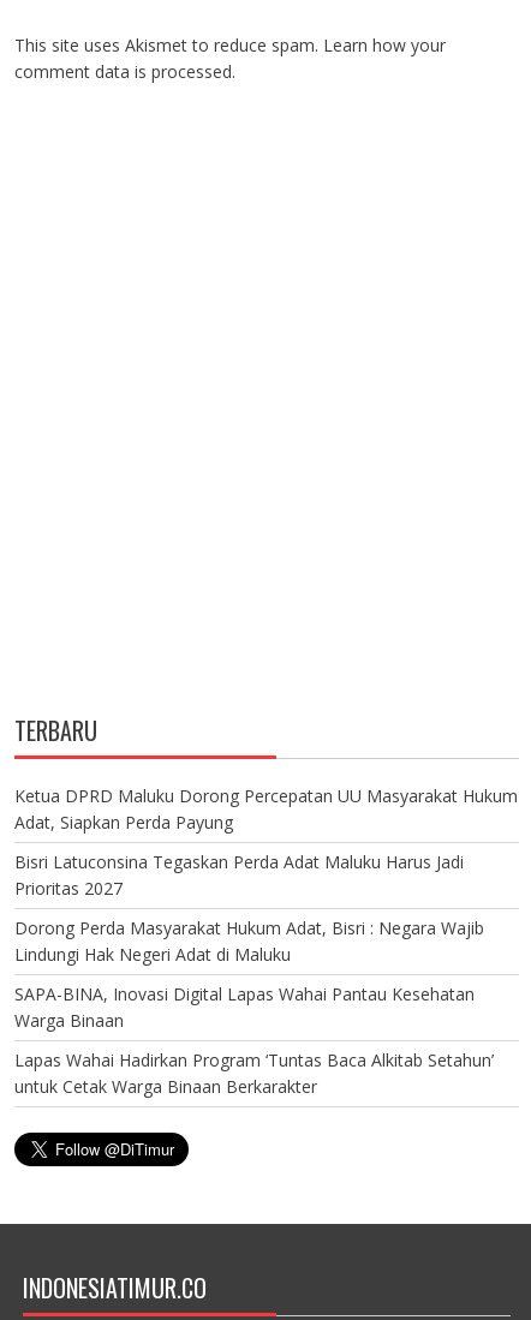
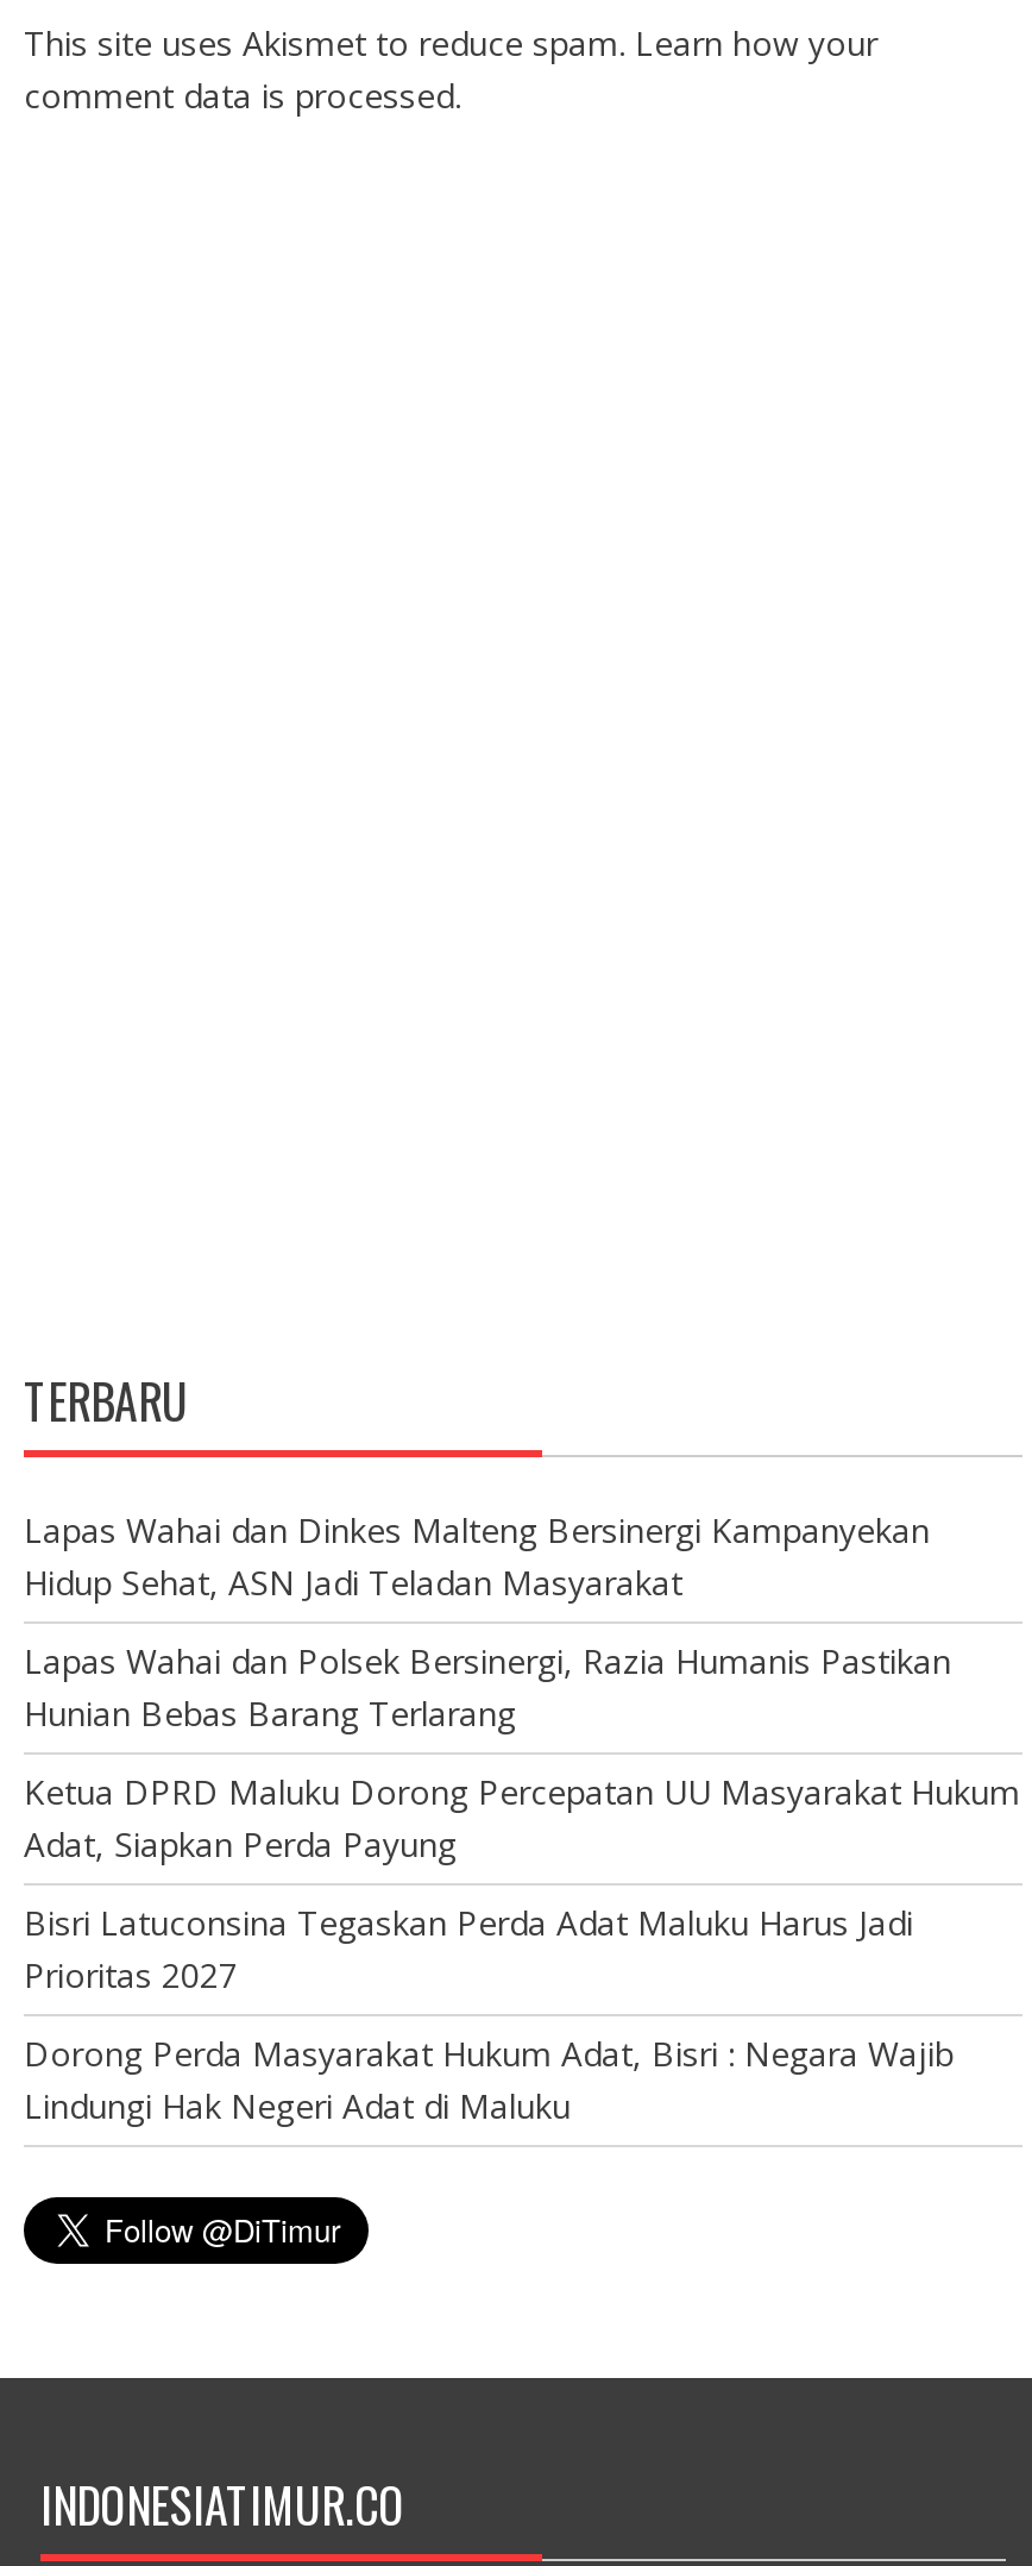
+ Lapas Wahai dan Dinkes Malteng Bersinergi Kampanyekan
+ Hidup Sehat, ASN Jadi Teladan Masyarakat
+ Lapas Wahai dan Polsek Bersinergi, Razia Humanis Pastikan
+ Hunian Bebas Barang Terlarang

moved down: Ketua DPRD Maluku Dorong Percepatan UU Masyarakat Hukum | Adat, Siapkan Perda Payung | Bisri Latuconsina Tegaskan Perda Adat Maluku Harus Jadi | Prioritas 2027 | Dorong Perda Masyarakat Hukum Adat, Bisri : Negara Wajib | Lindungi Hak Negeri Adat di Maluku

- SAPA-BINA, Inovasi Digital Lapas Wahai Pantau Kesehatan
- Warga Binaan
- Lapas Wahai Hadirkan Program ‘Tuntas Baca Alkitab Setahun’
- untuk Cetak Warga Binaan Berkarakter
